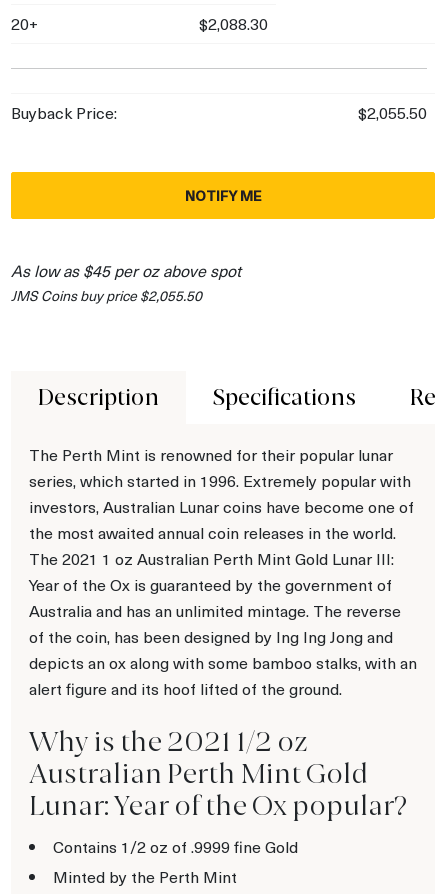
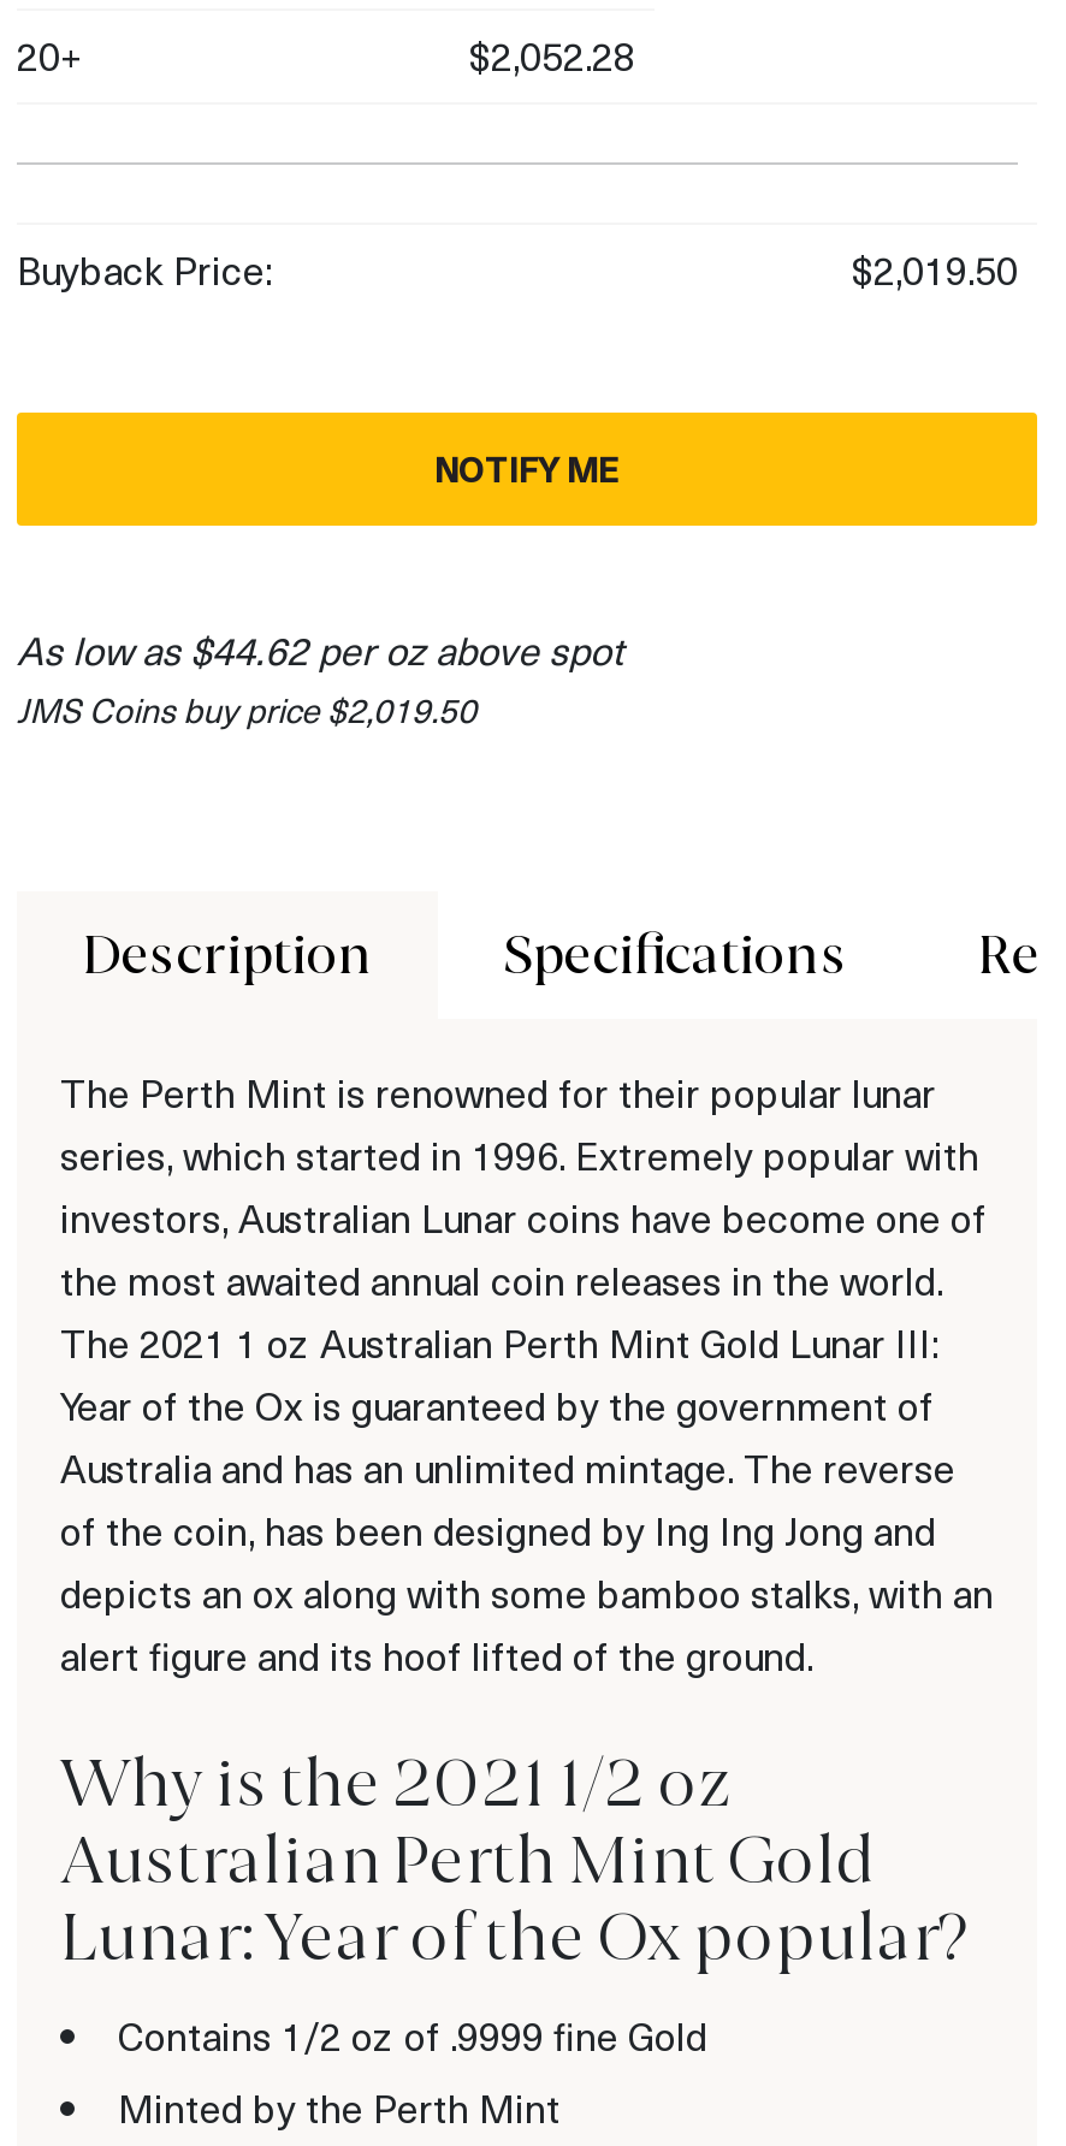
- $2,088.30
+ $2,052.28

- $2,055.50
+ $2,019.50

- As low as $45 per oz above spot
+ As low as $44.62 per oz above spot

- JMS Coins buy price $2,055.50
+ JMS Coins buy price $2,019.50
